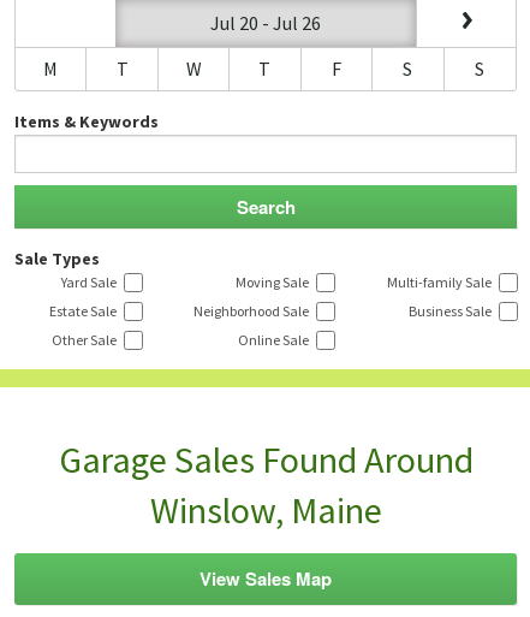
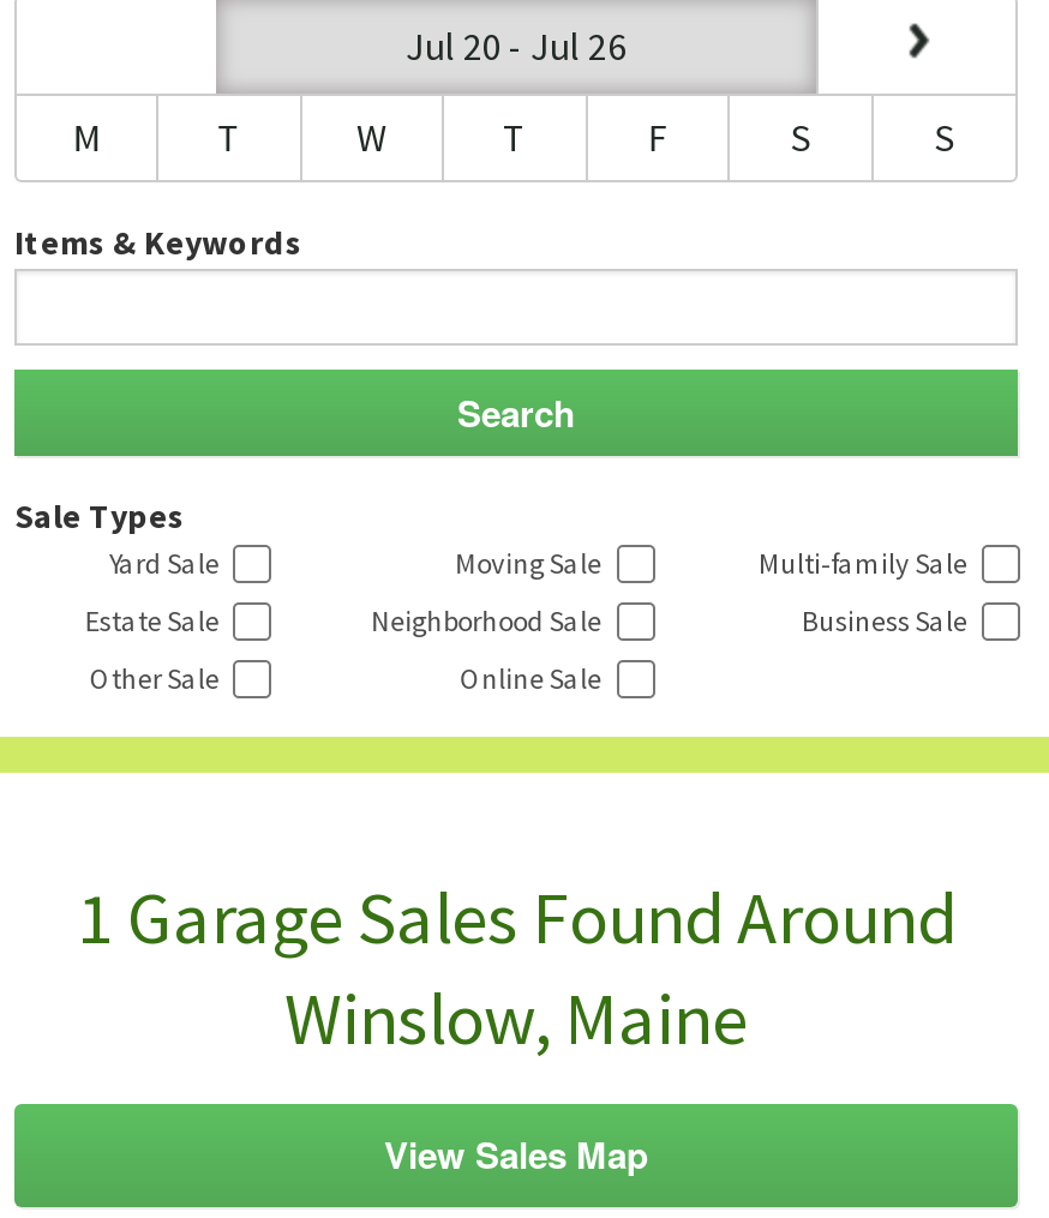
- Garage Sales Found Around
+ 1 Garage Sales Found Around
